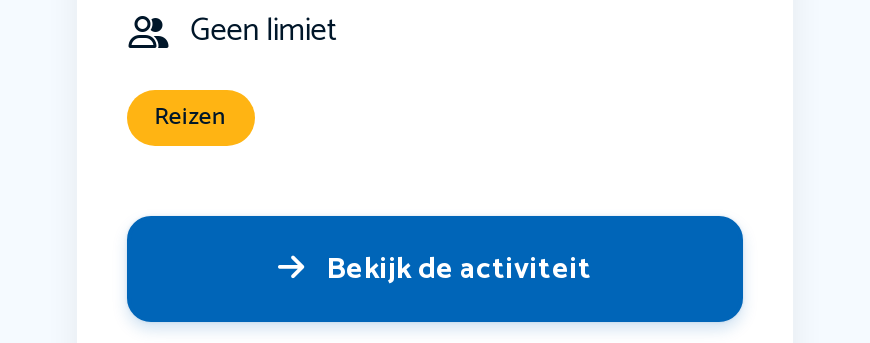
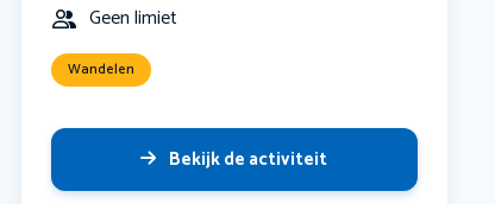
- Reizen
+ Wandelen
